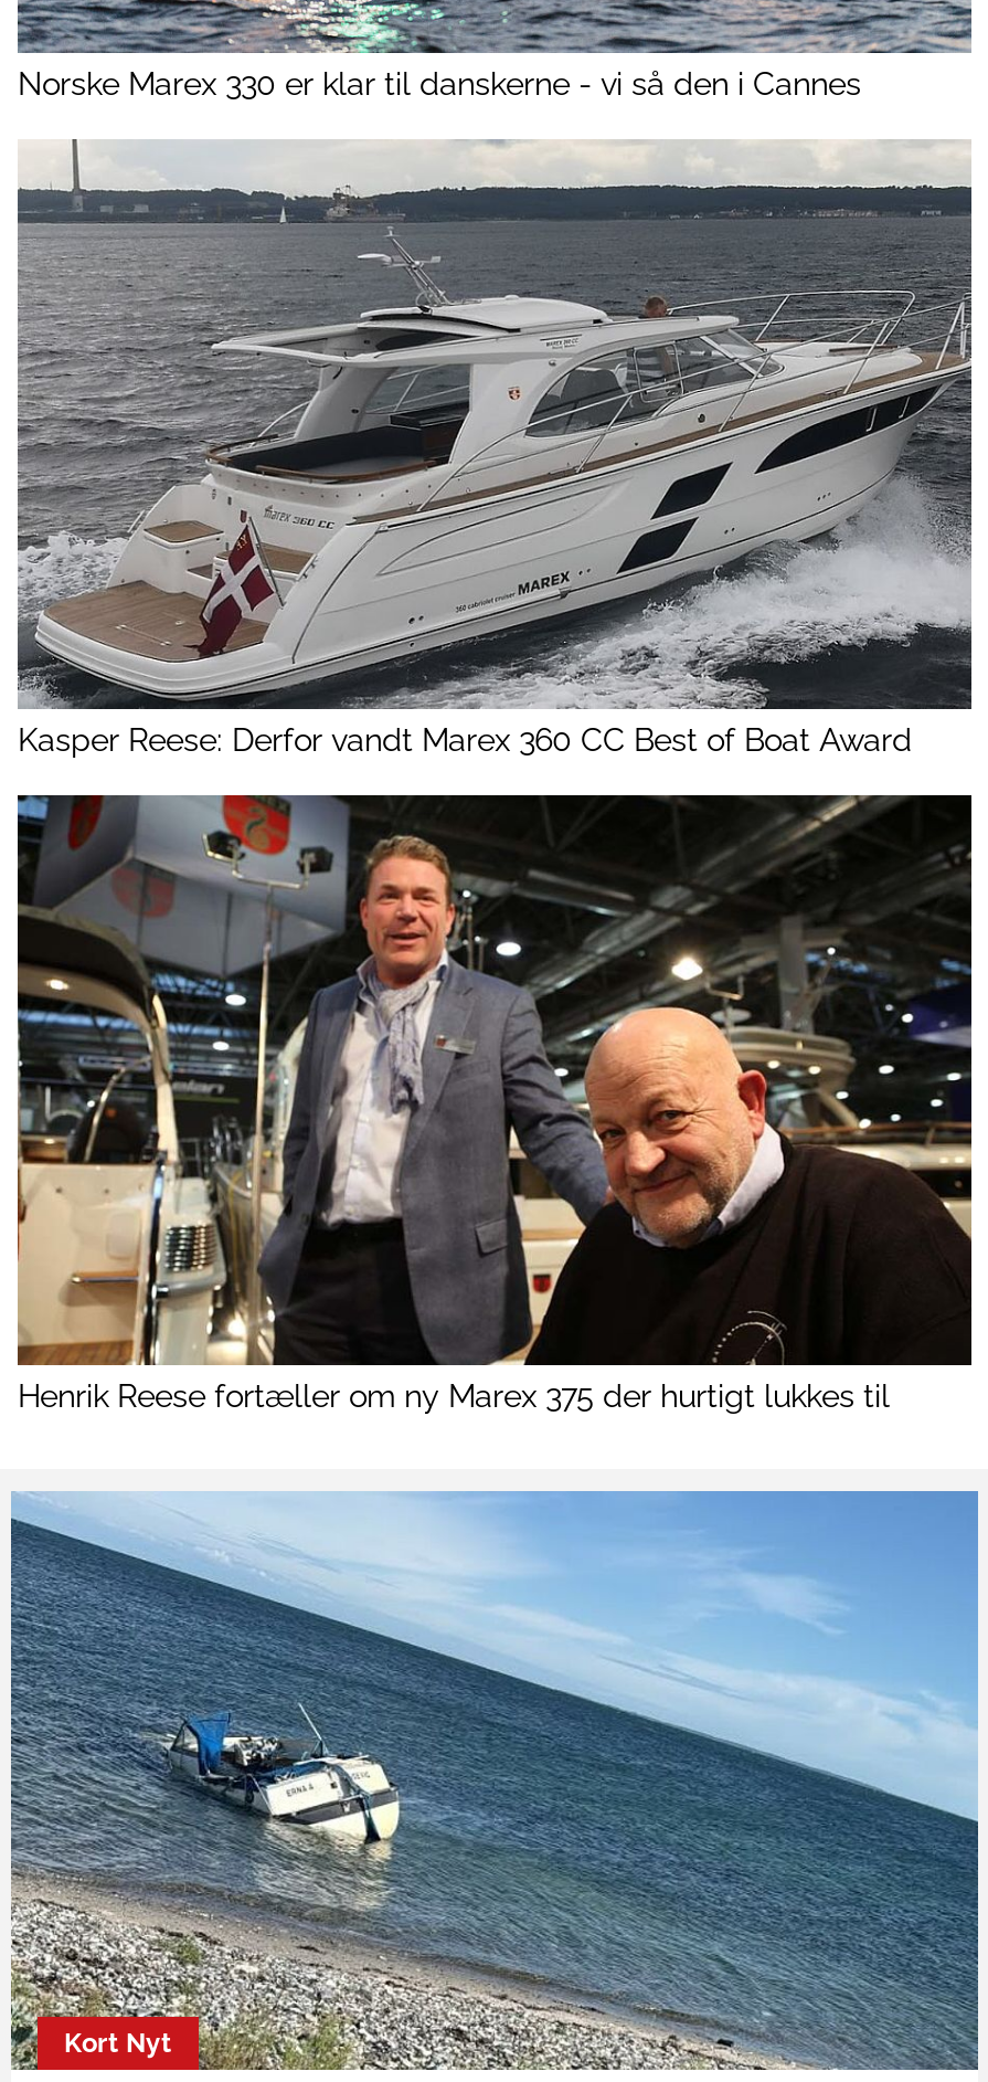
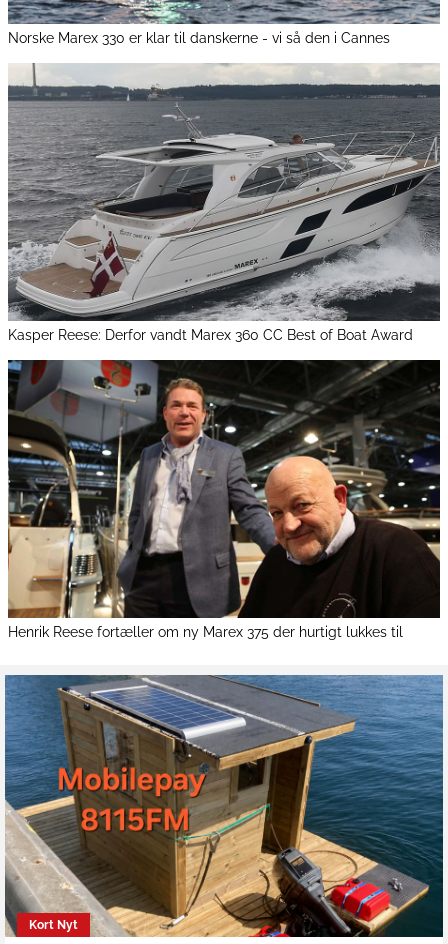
- [image]
+ [image]
